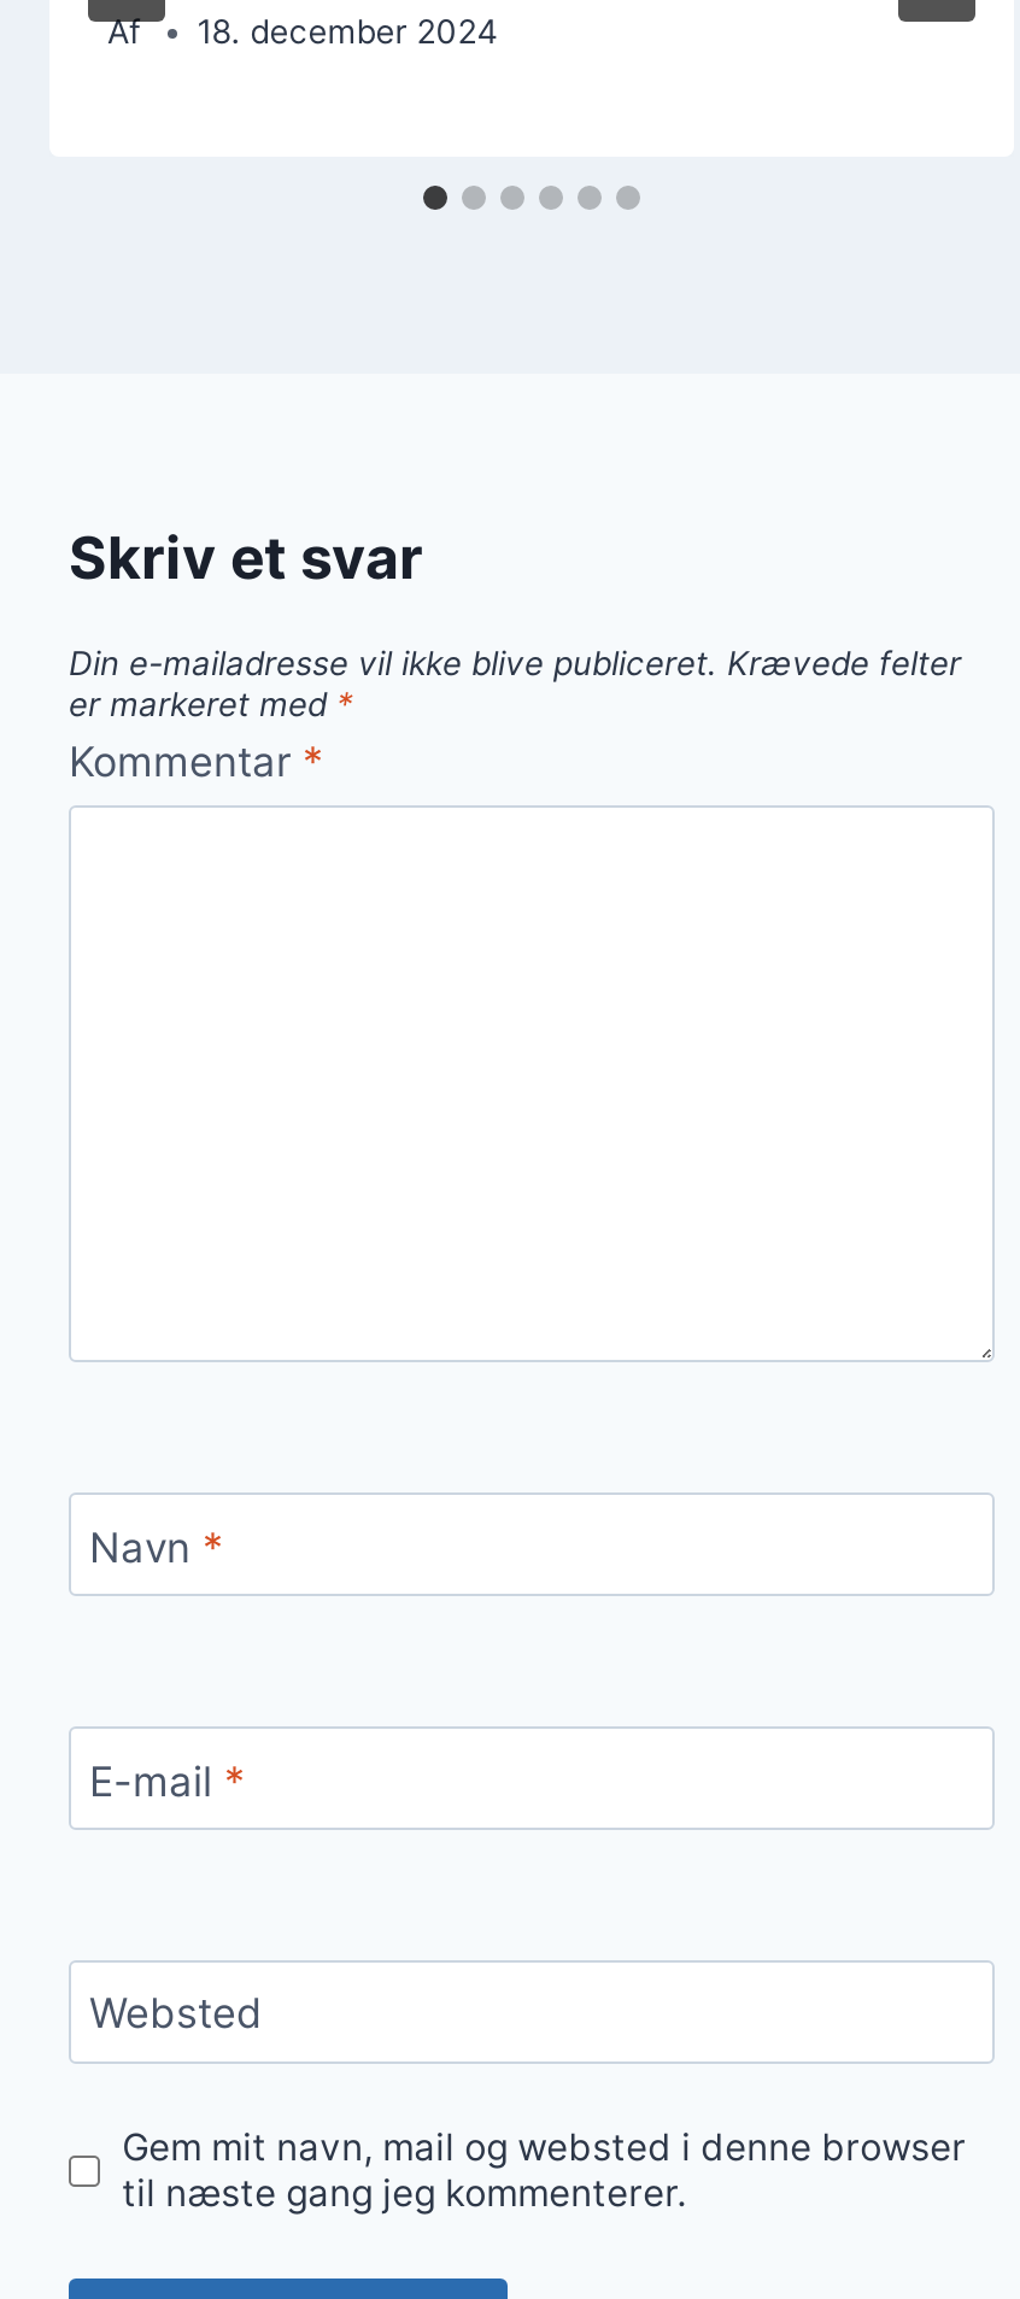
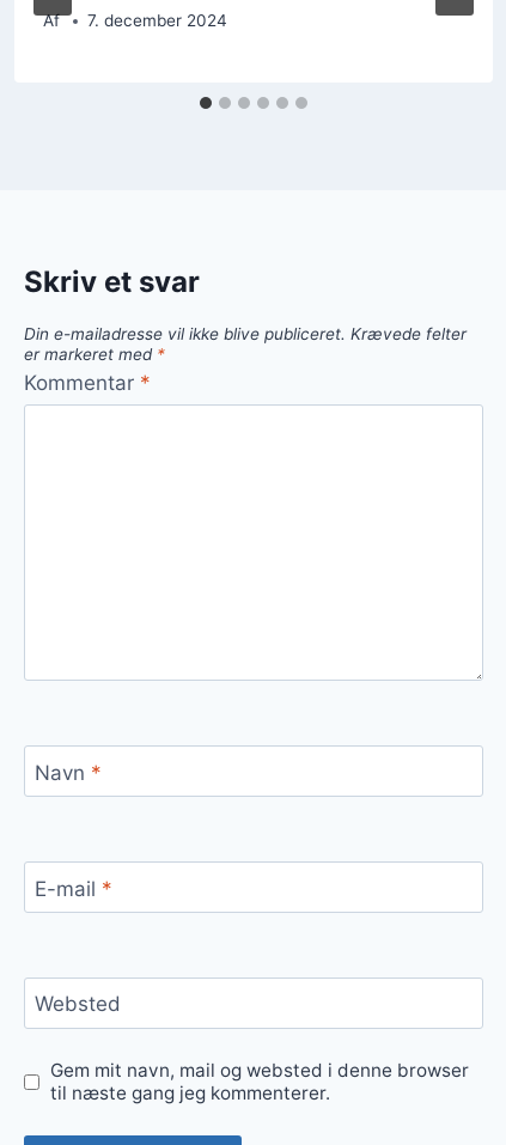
- 18. december 2024
+ 7. december 2024
